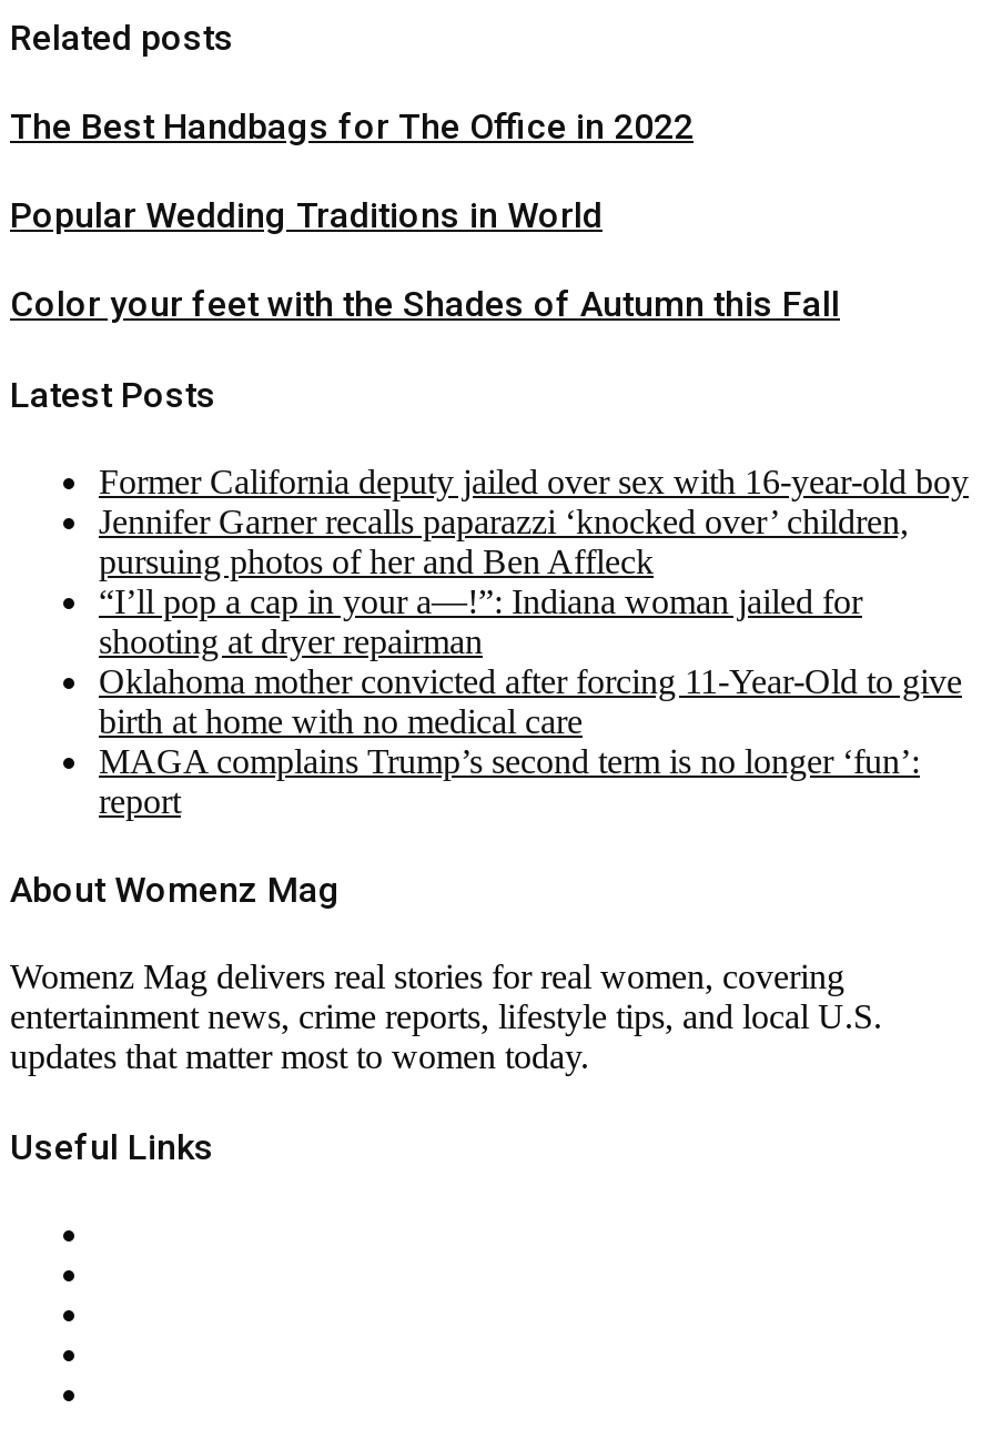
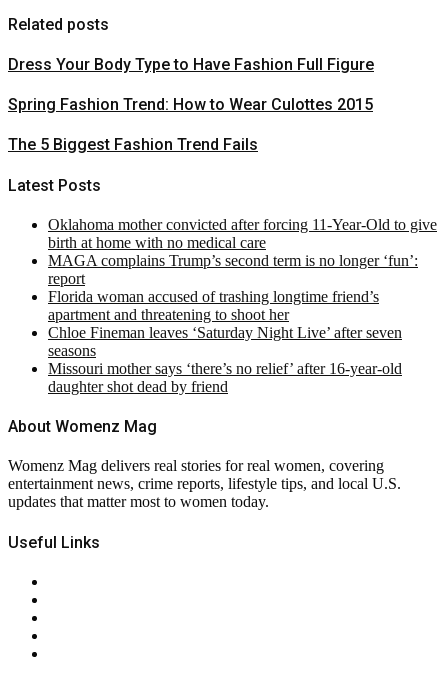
- The Best Handbags for The Office in 2022
+ Dress Your Body Type to Have Fashion Full Figure

- Popular Wedding Traditions in World
+ Spring Fashion Trend: How to Wear Culottes 2015

- Color your feet with the Shades of Autumn this Fall
+ The 5 Biggest Fashion Trend Fails

- Former California deputy jailed over sex with 16-year-old boy
- Jennifer Garner recalls paparazzi ‘knocked over’ children,
- pursuing photos of her and Ben Affleck
- “I’ll pop a cap in your a—!”: Indiana woman jailed for
- shooting at dryer repairman

moved up: Oklahoma mother convicted after forcing 11-Year-Old to give | birth at home with no medical care | MAGA complains Trump’s second term is no longer ‘fun’: | report

+ Florida woman accused of trashing longtime friend’s
+ apartment and threatening to shoot her
+ Chloe Fineman leaves ‘Saturday Night Live’ after seven
+ seasons
+ Missouri mother says ‘there’s no relief’ after 16-year-old
+ daughter shot dead by friend
